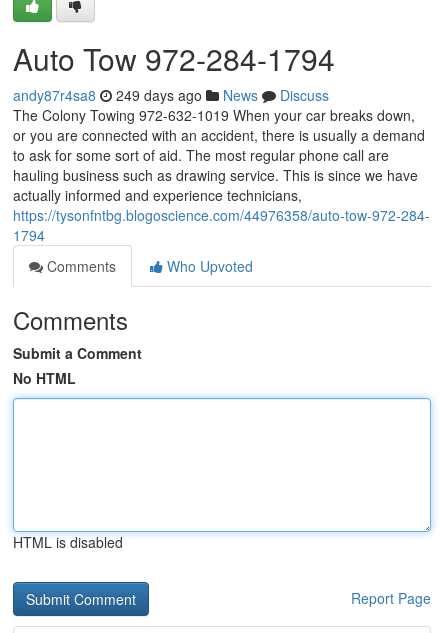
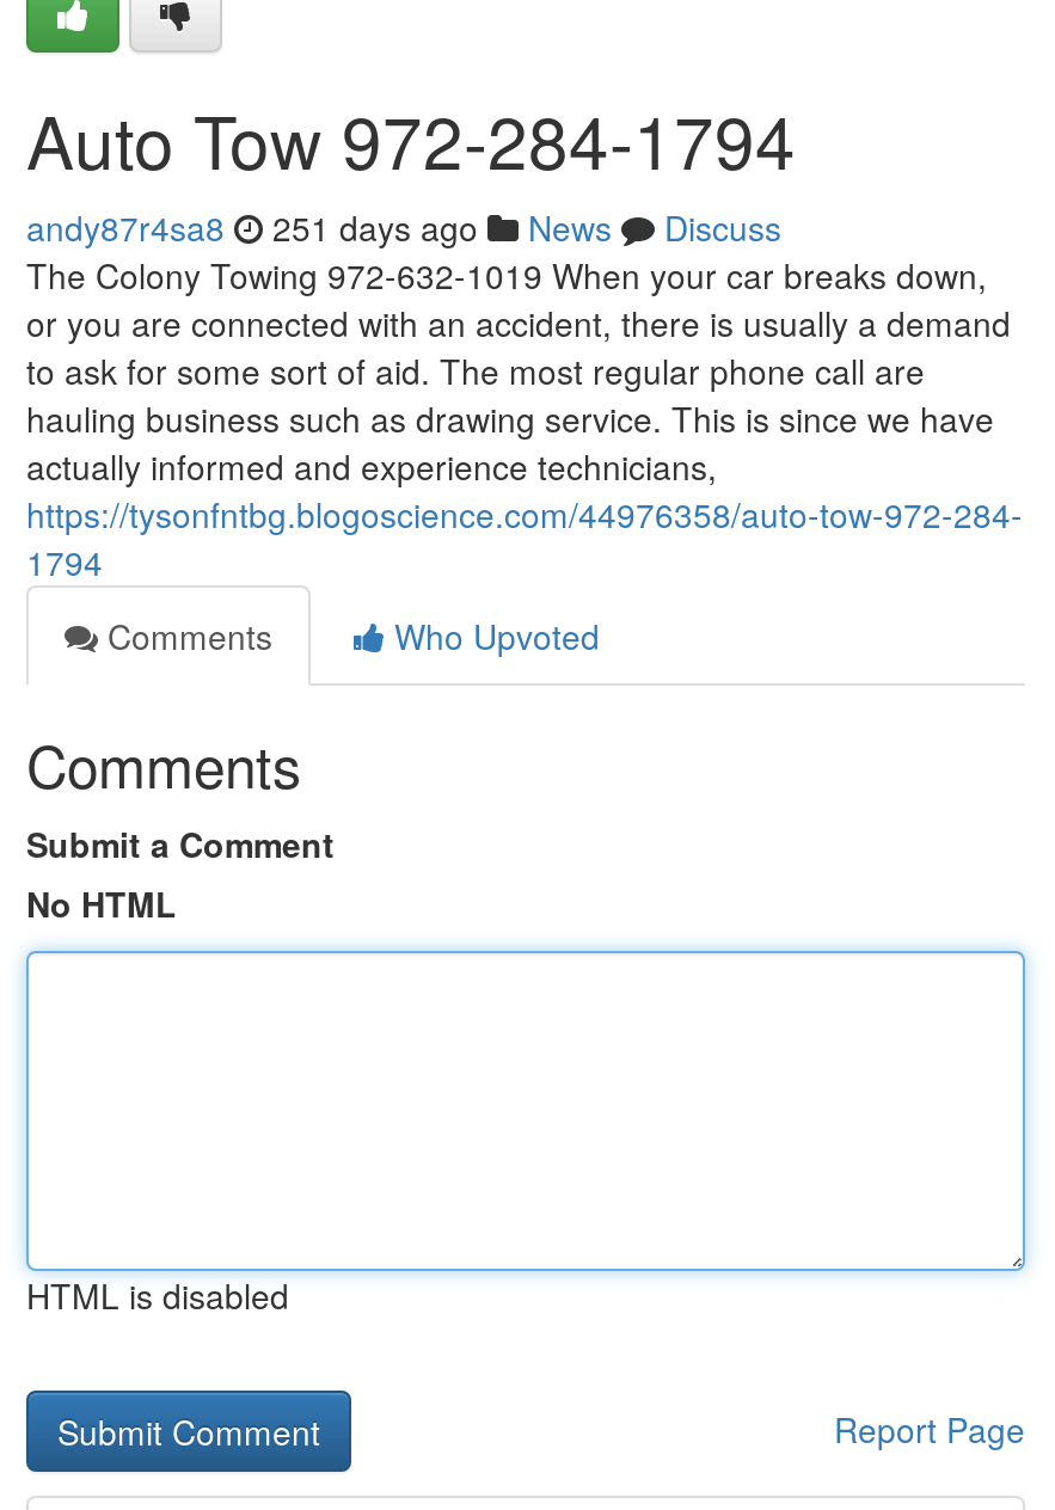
- andy87r4sa8 249 days ago News Discuss
+ andy87r4sa8 251 days ago News Discuss
